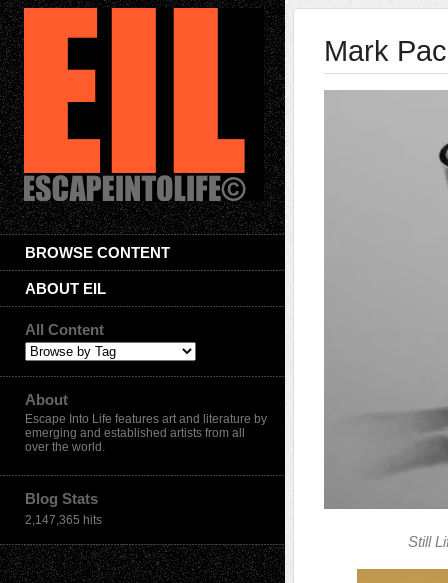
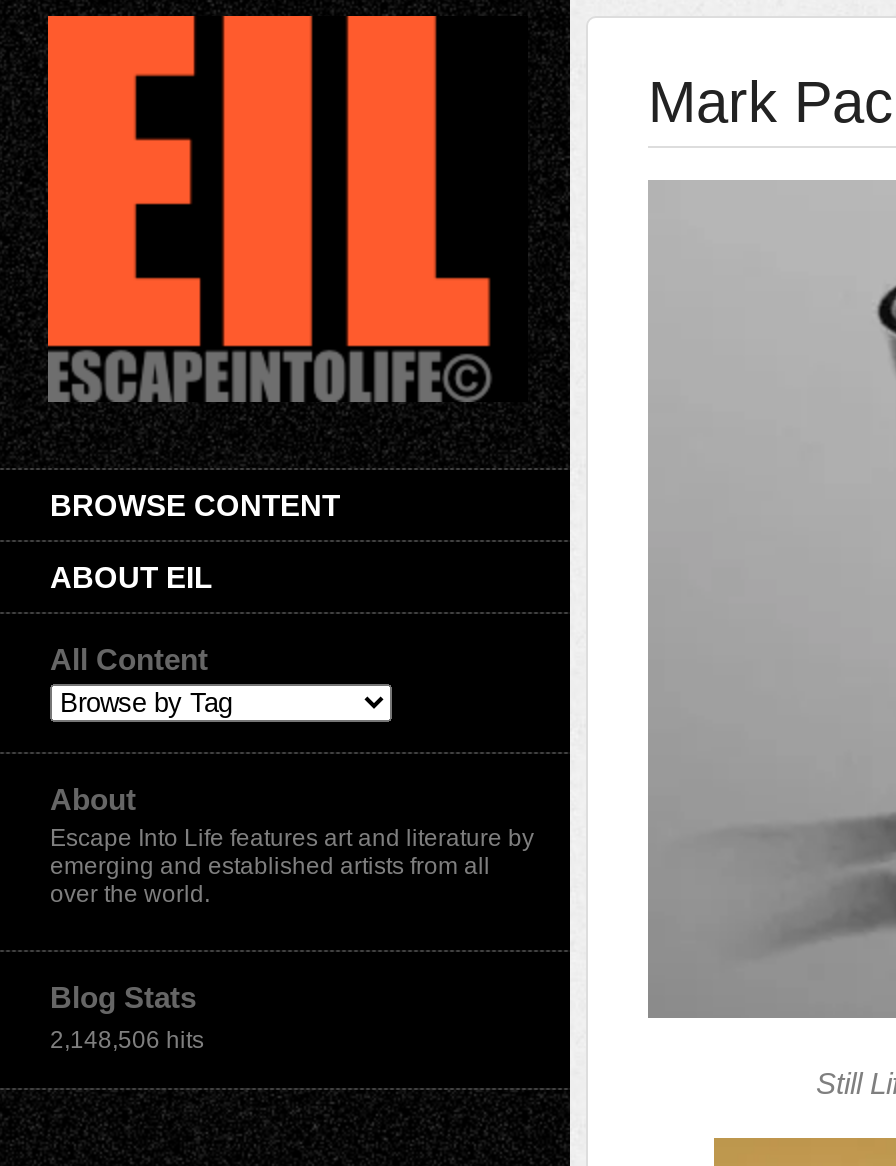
- 2,147,365 hits
+ 2,148,506 hits
